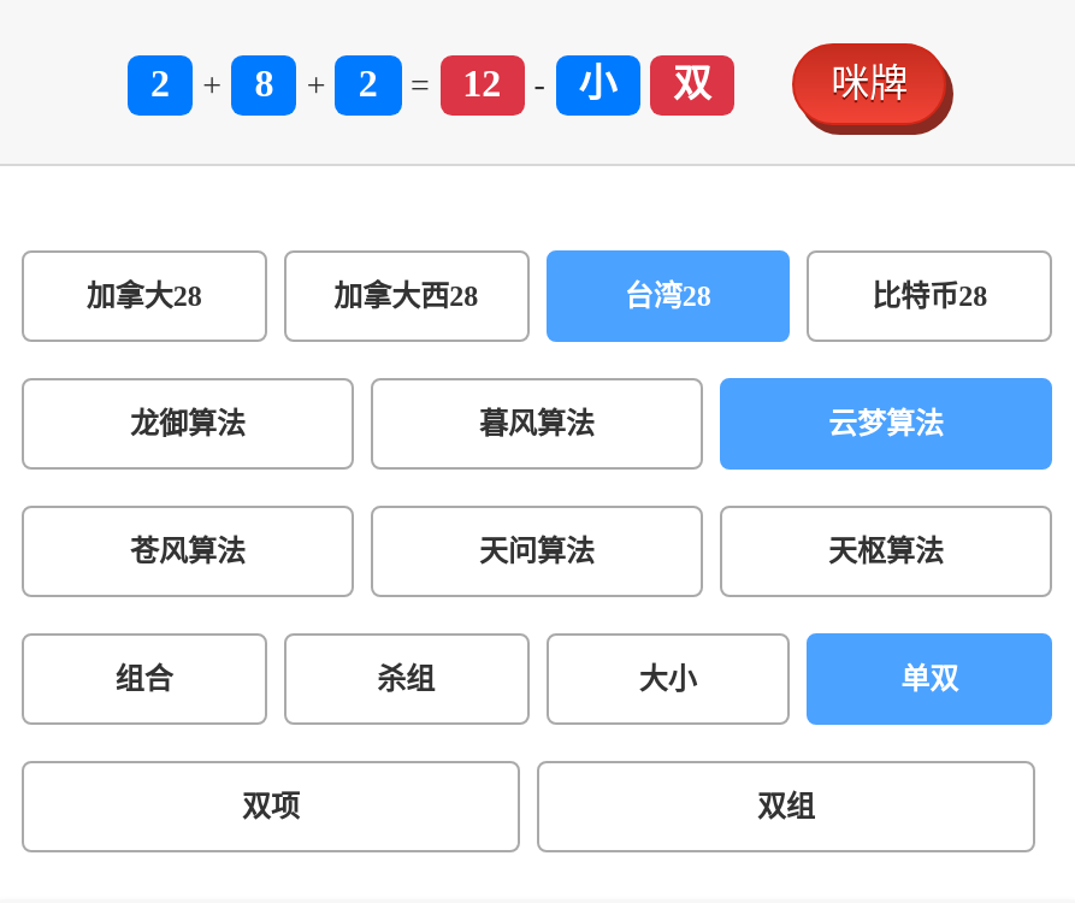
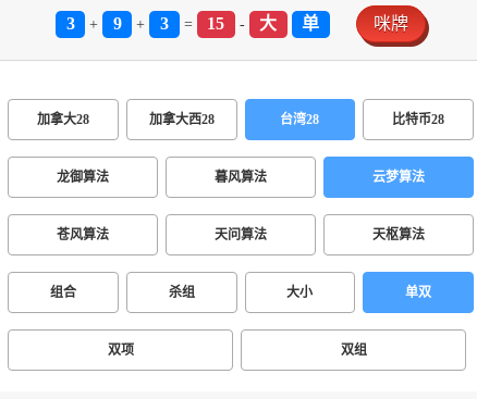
- 2
+ 3

- 8
+ 9

- 2
+ 3

- 12
+ 15

- 小
- 双
+ 大
+ 单
